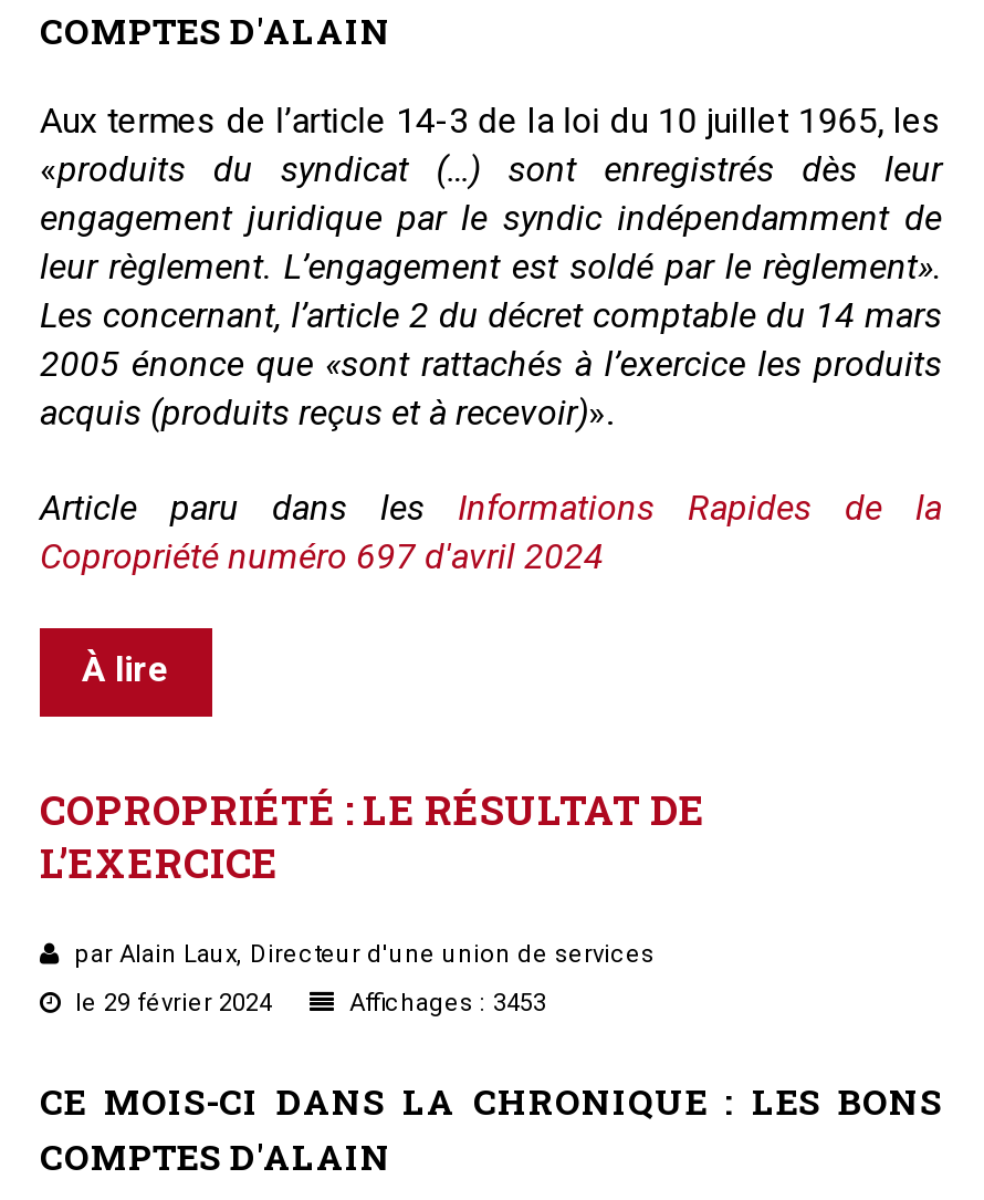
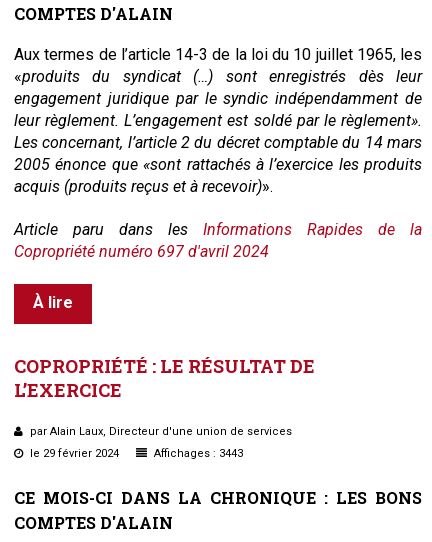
- Affichages : 3453
+ Affichages : 3443
